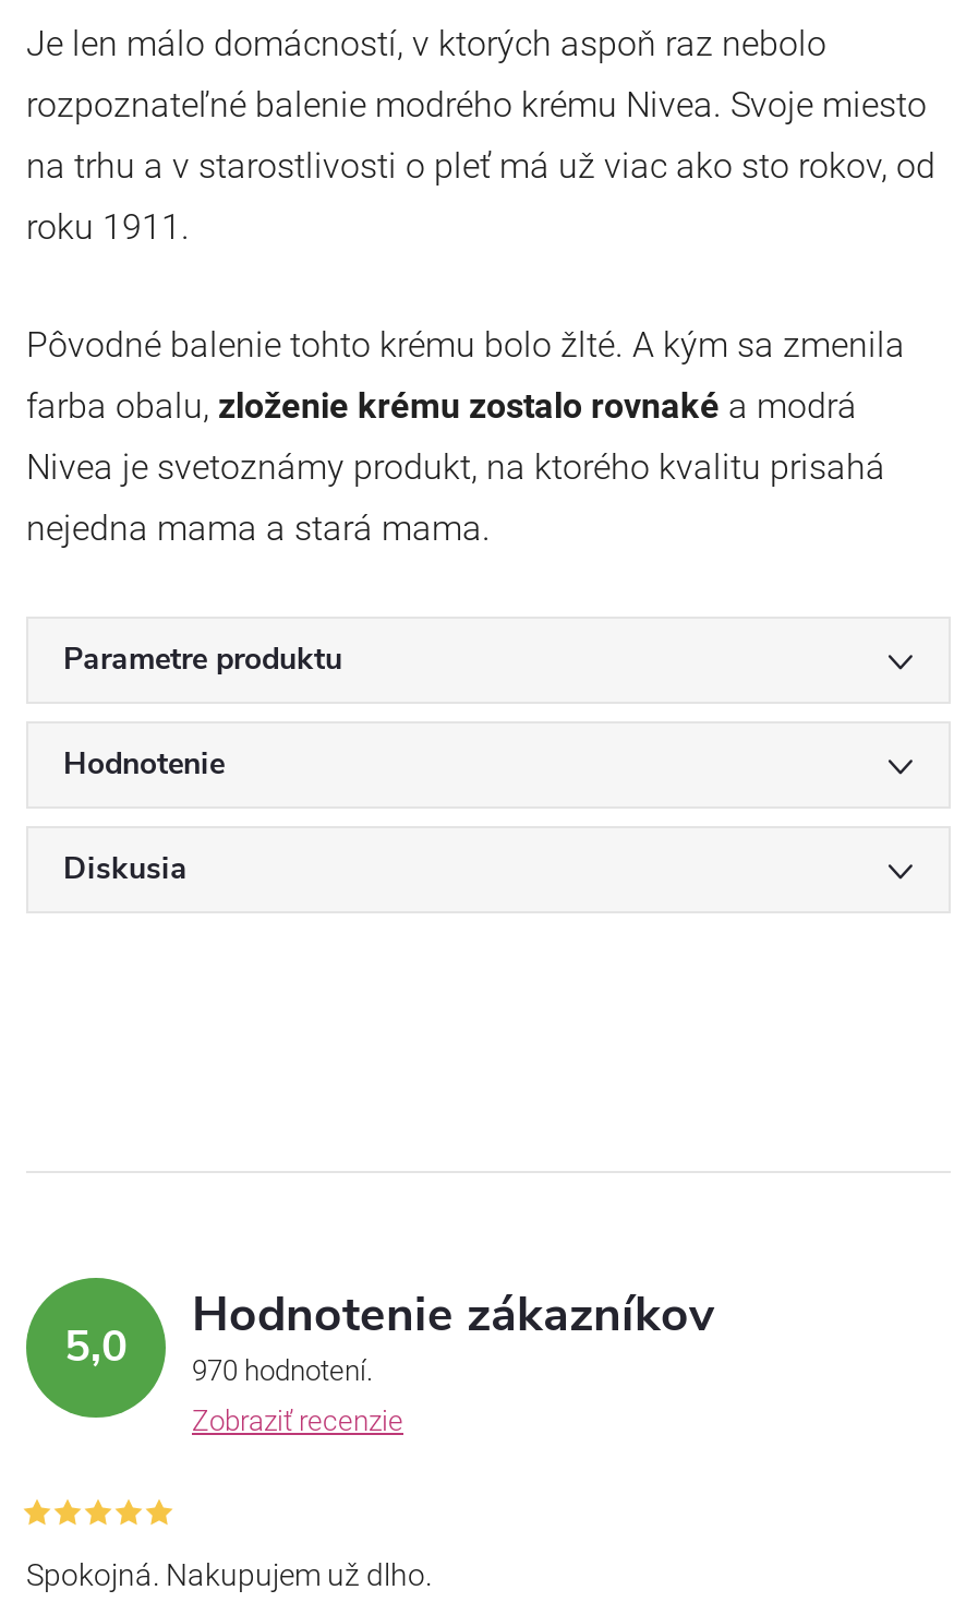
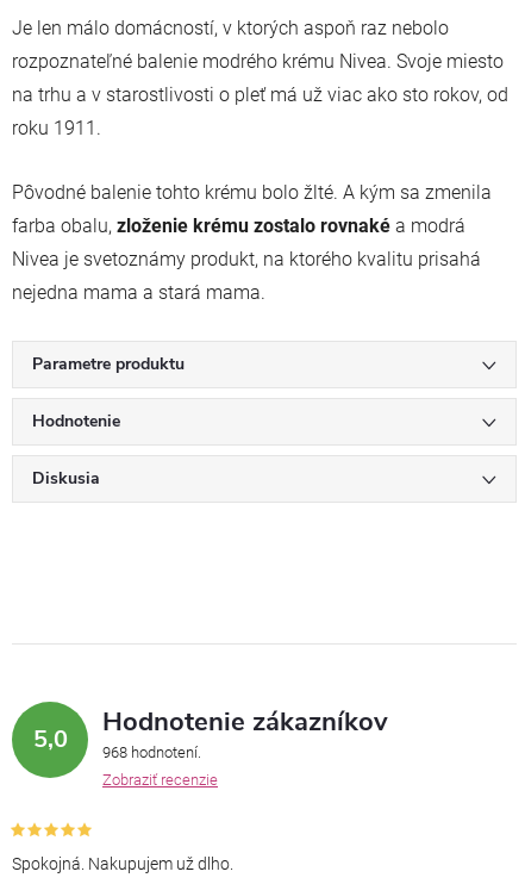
- 5,0 970 hodnotení Hodnotenie zákazníkov
+ 5,0 968 hodnotení Hodnotenie zákazníkov
